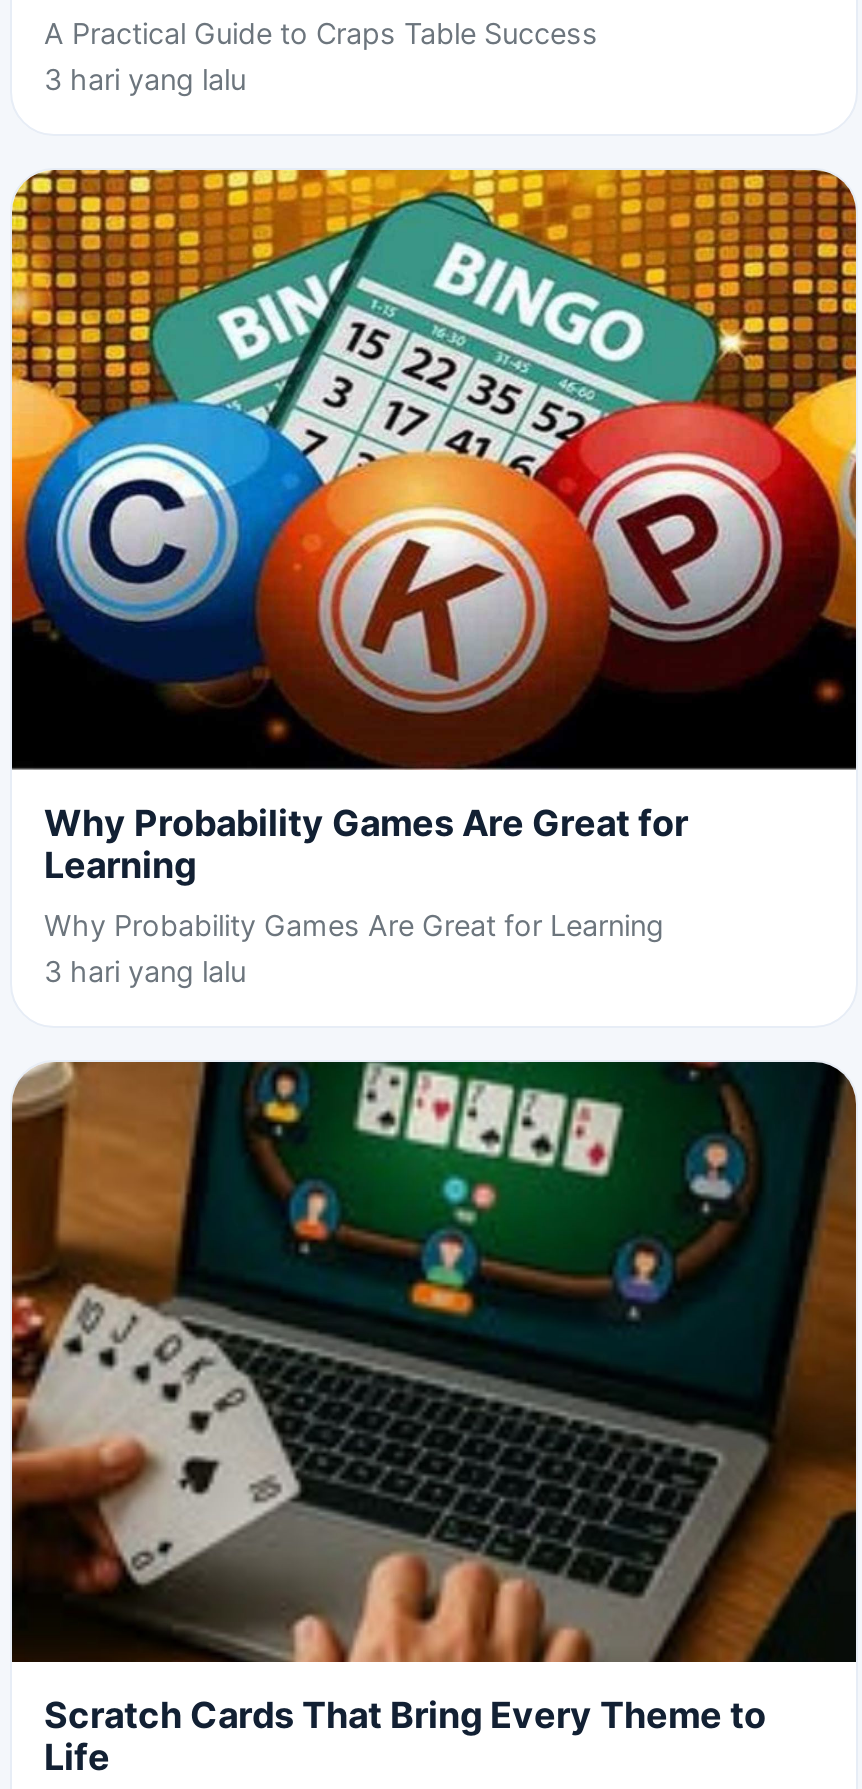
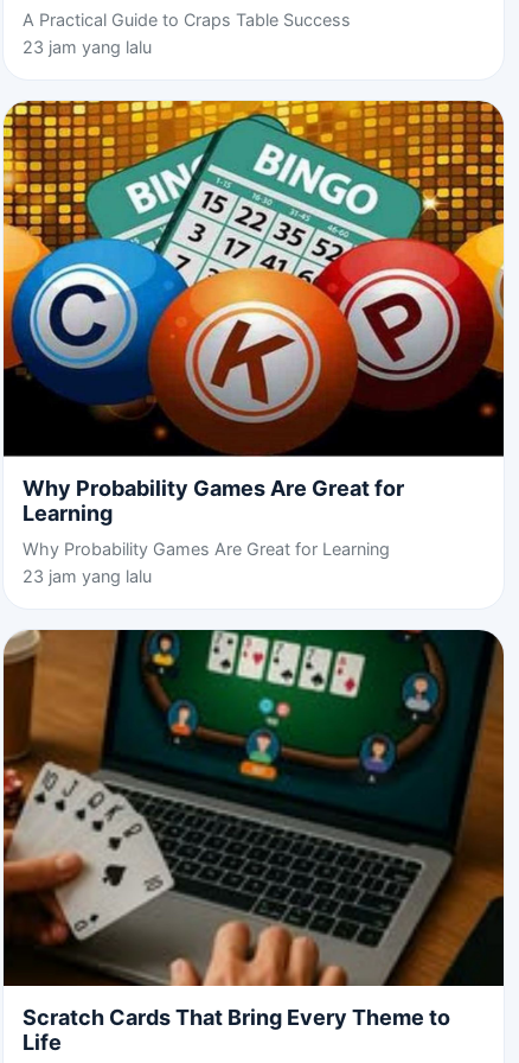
- 3 hari yang lalu
+ 23 jam yang lalu

- 3 hari yang lalu
+ 23 jam yang lalu
